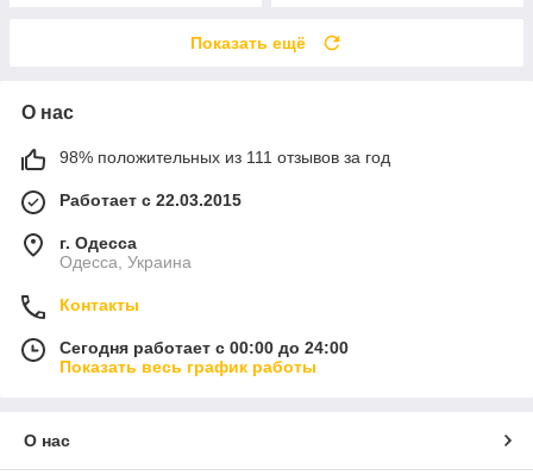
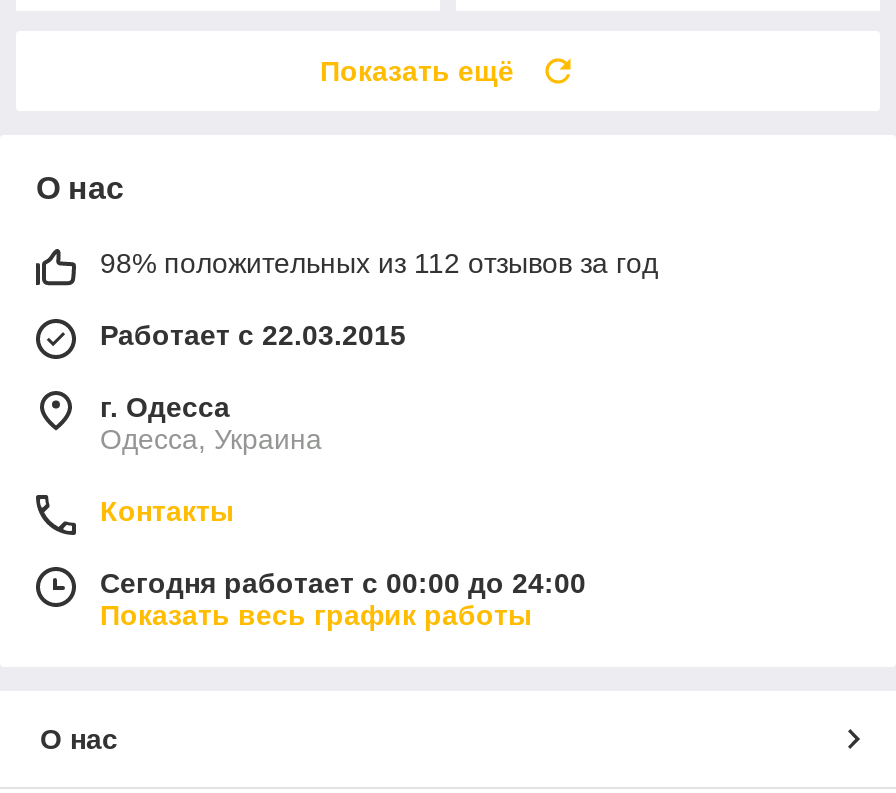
- 98% положительных из 111 отзывов за год
+ 98% положительных из 112 отзывов за год
